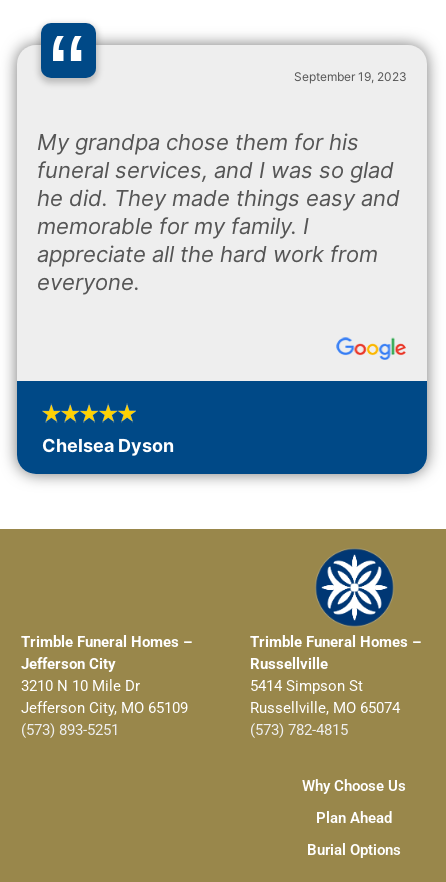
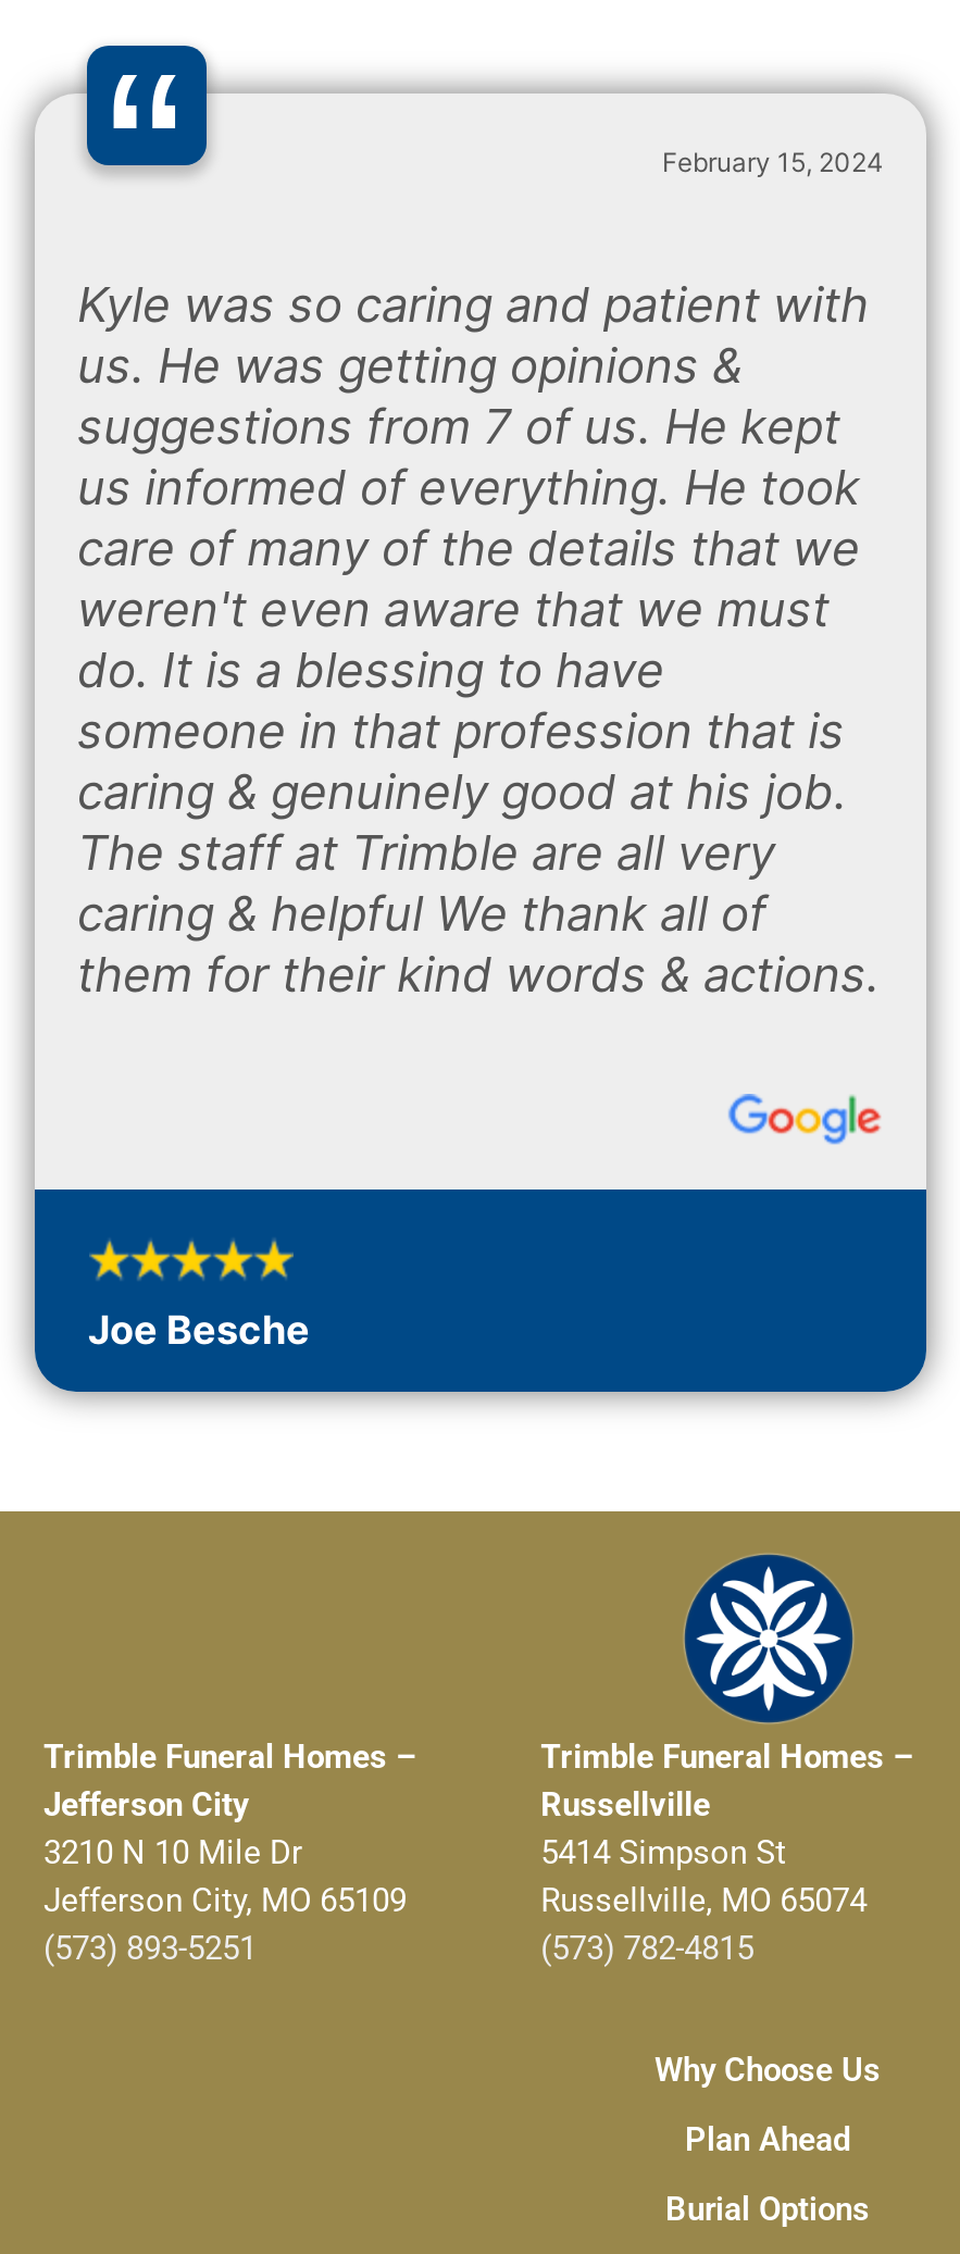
- September 19, 2023
+ February 15, 2024

- My grandpa chose them for his
- funeral services, and I was so glad
- he did. They made things easy and
- memorable for my family. I
- appreciate all the hard work from
- everyone.
+ Kyle was so caring and patient with
+ us. He was getting opinions &
+ suggestions from 7 of us. He kept
+ us informed of everything. He took
+ care of many of the details that we
+ weren't even aware that we must
+ do. It is a blessing to have
+ someone in that profession that is
+ caring & genuinely good at his job.
+ The staff at Trimble are all very
+ caring & helpful We thank all of
+ them for their kind words & actions.

- Chelsea Dyson
+ Joe Besche
